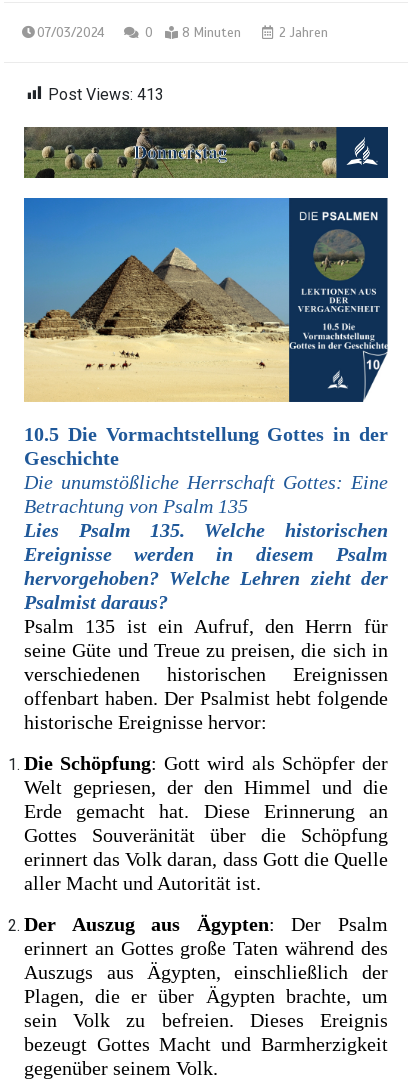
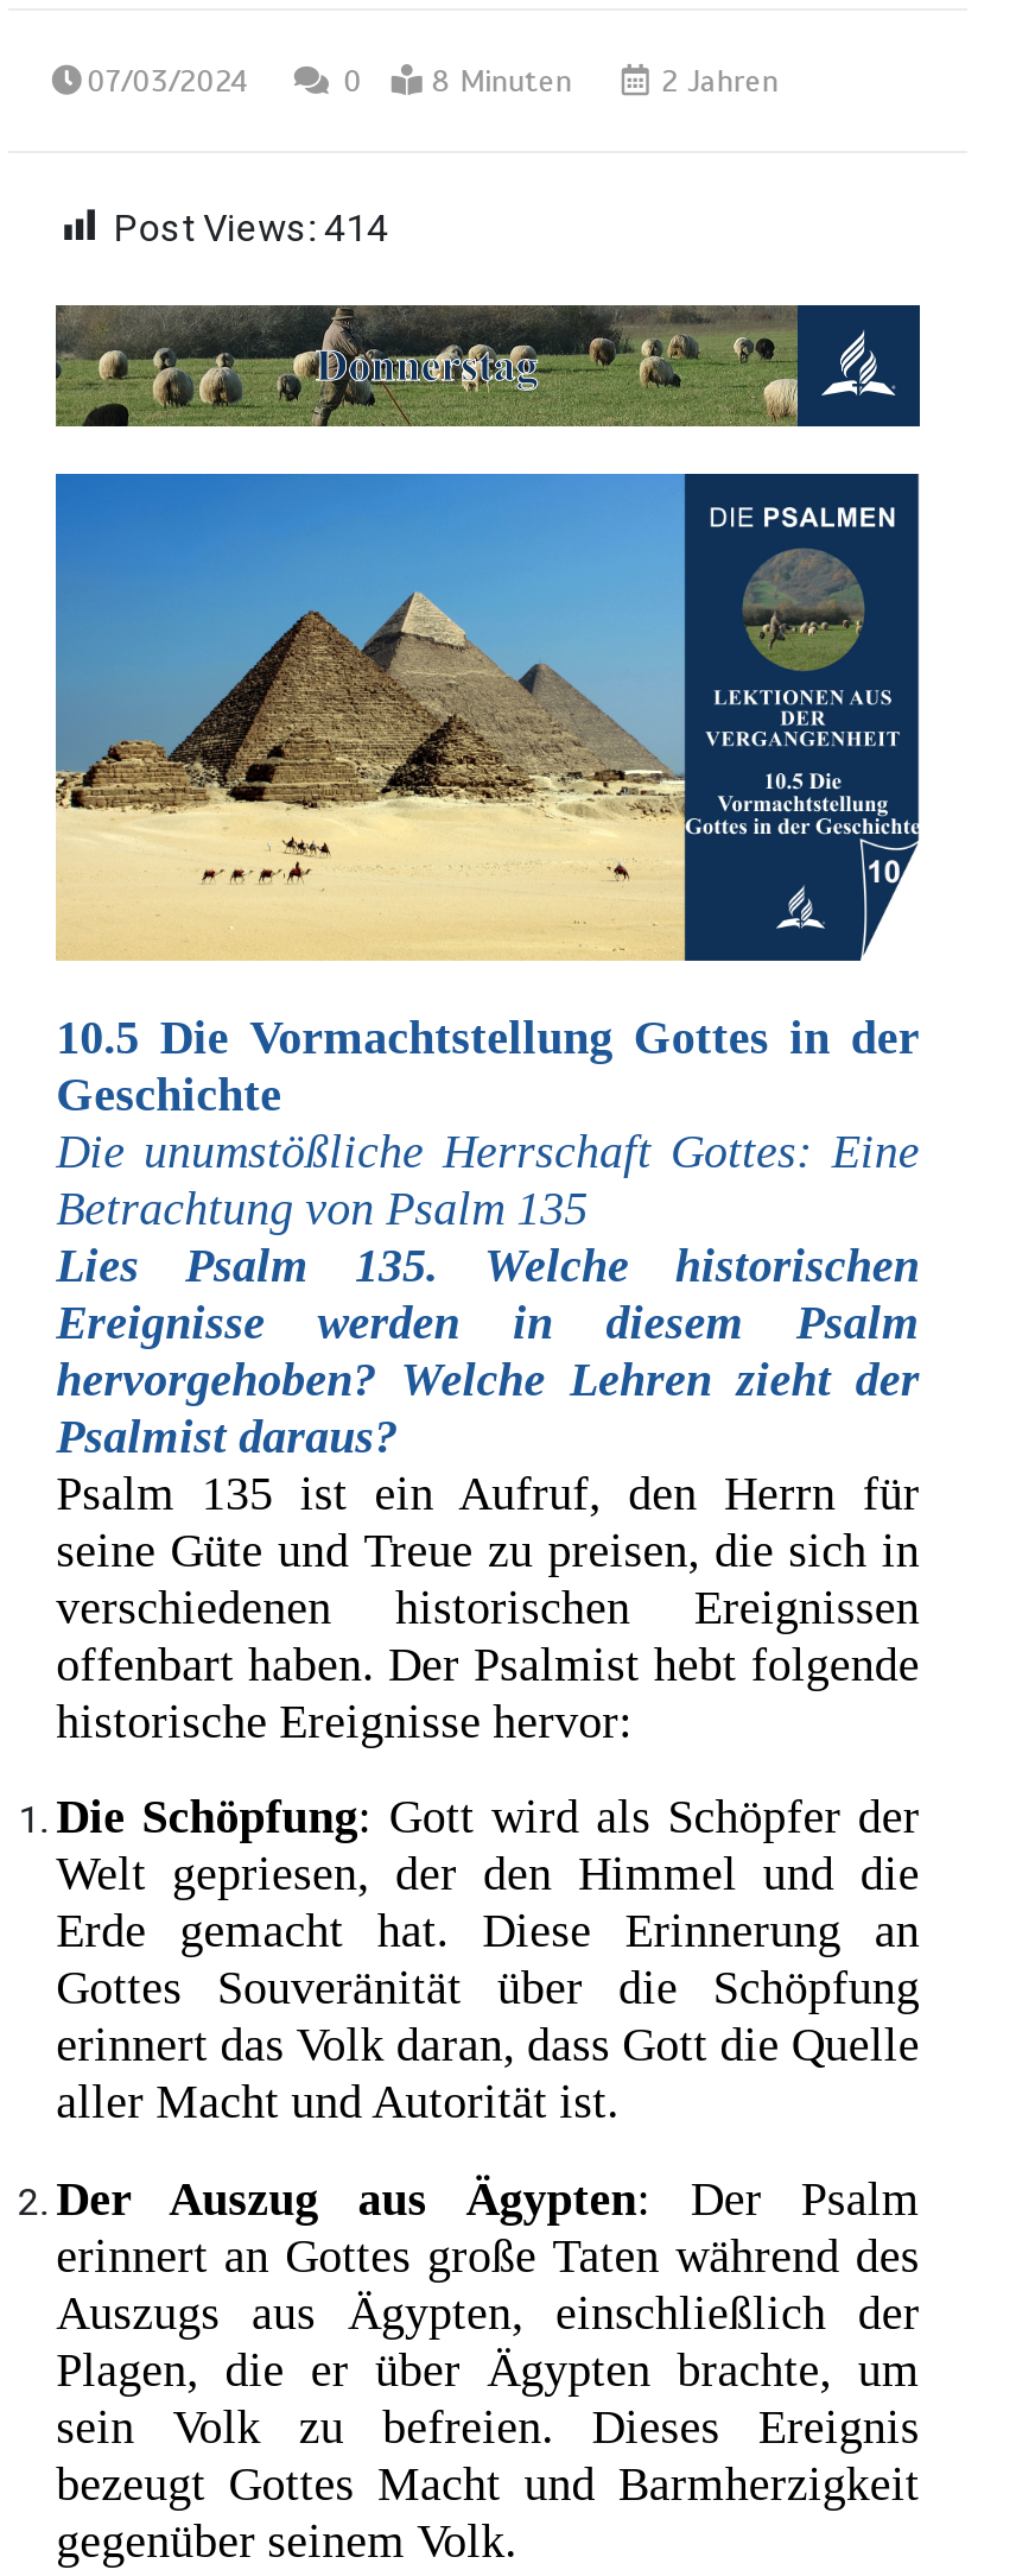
- Post Views: 413
+ Post Views: 414
